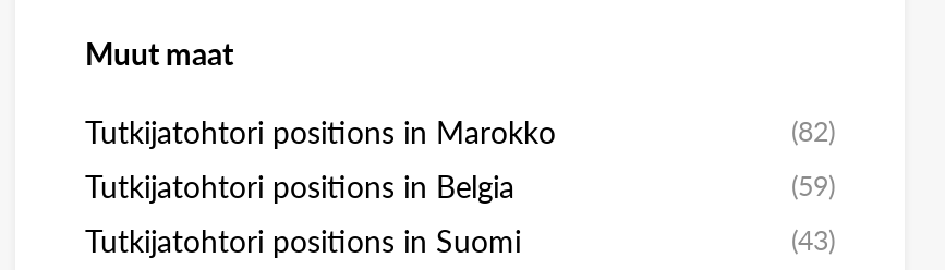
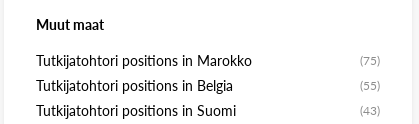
- (82)
+ (75)

- (59)
+ (55)
